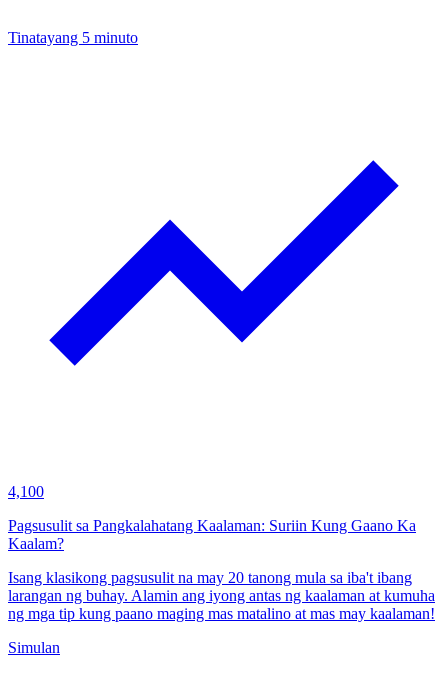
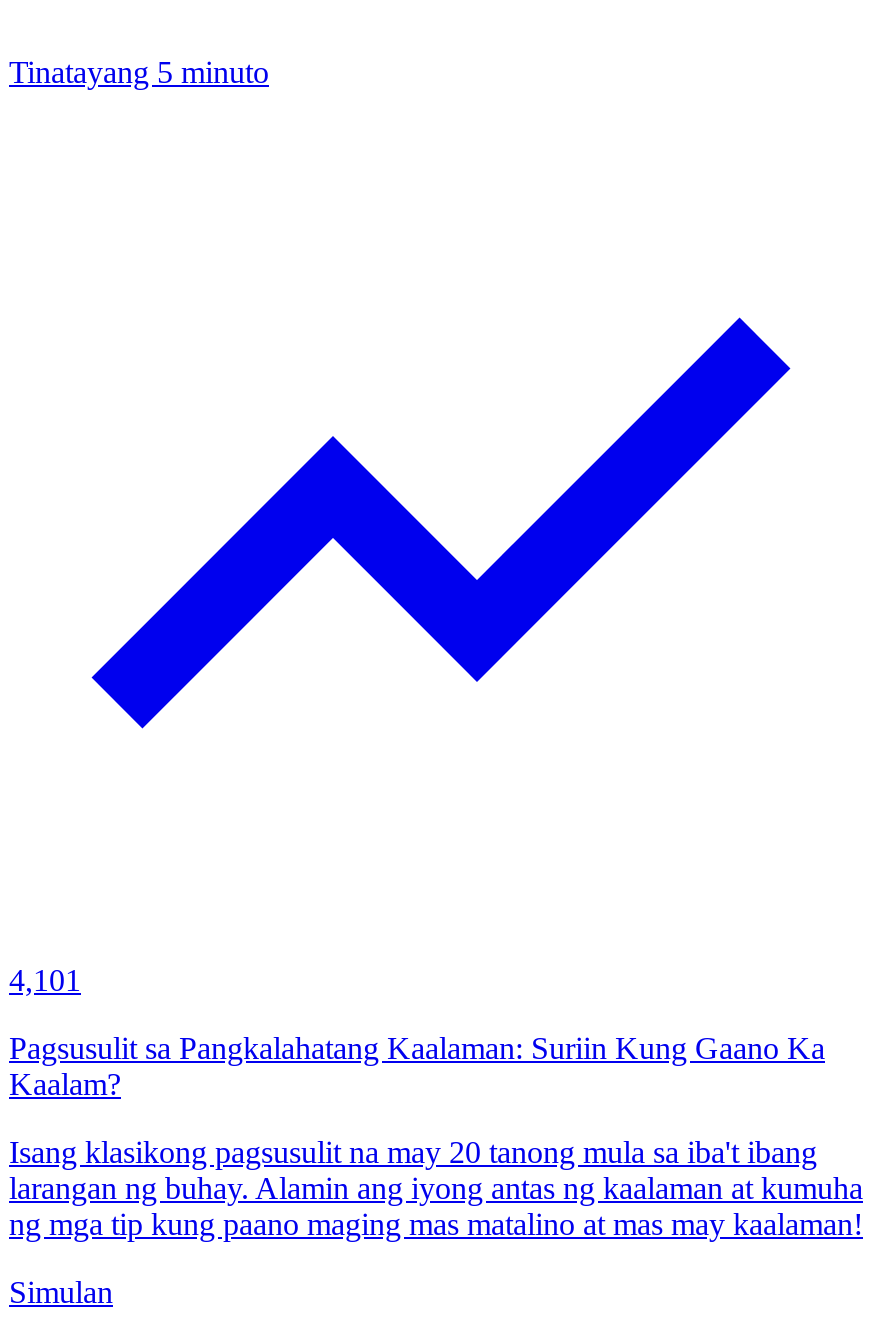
- 4,100
+ 4,101
